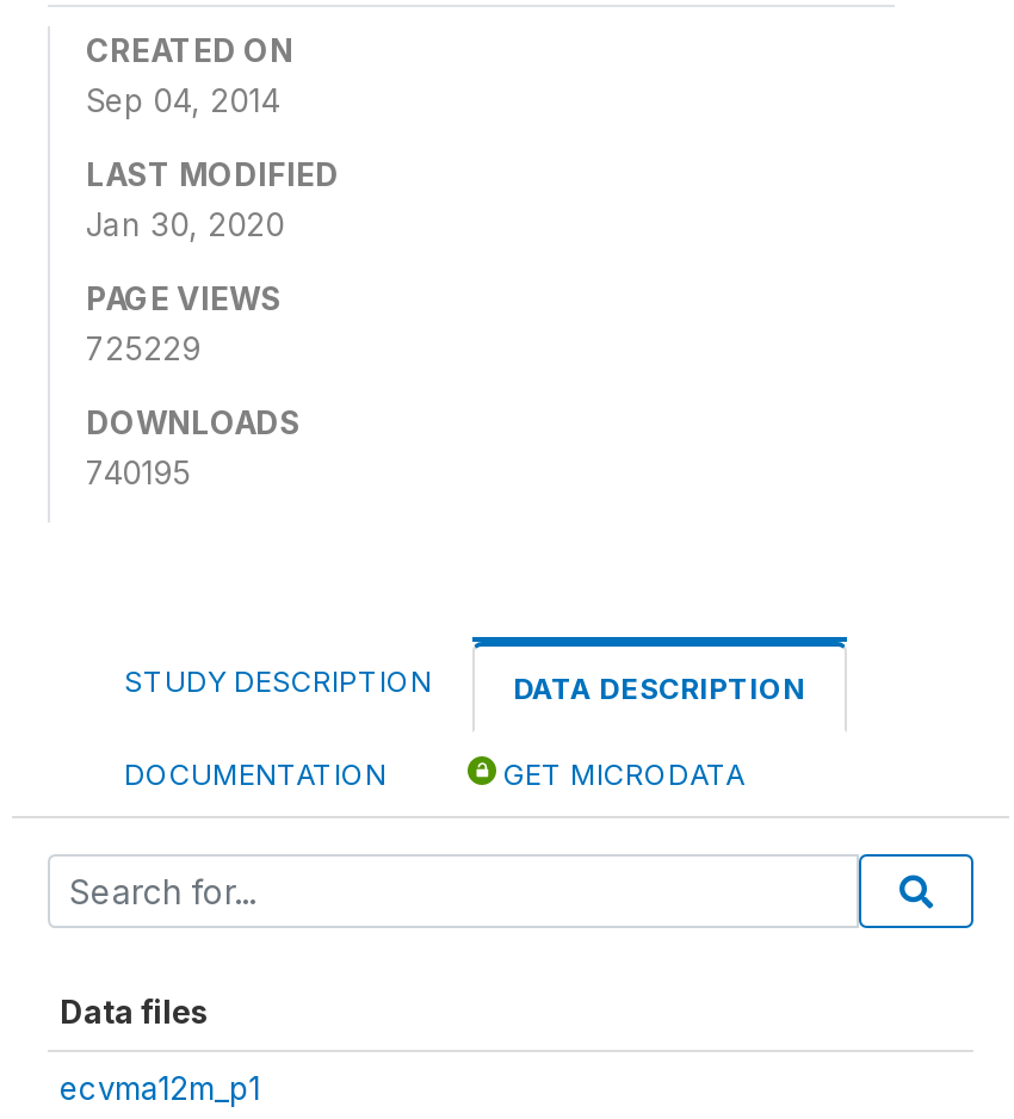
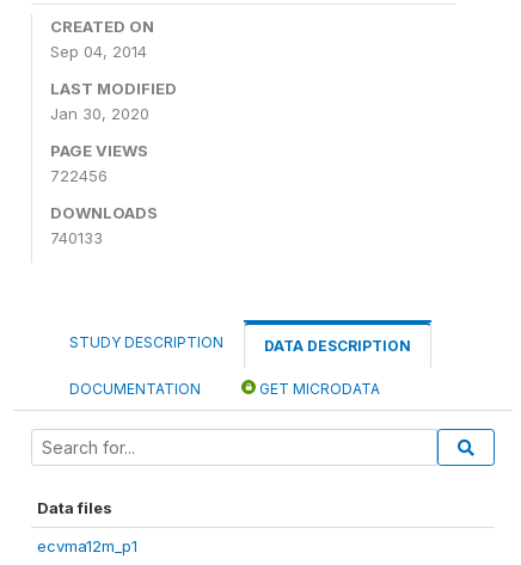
- 725229
+ 722456

- 740195
+ 740133
